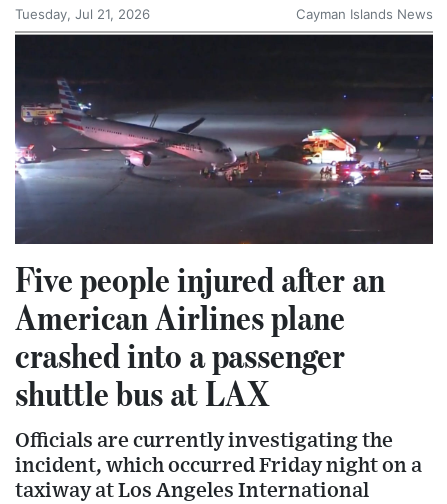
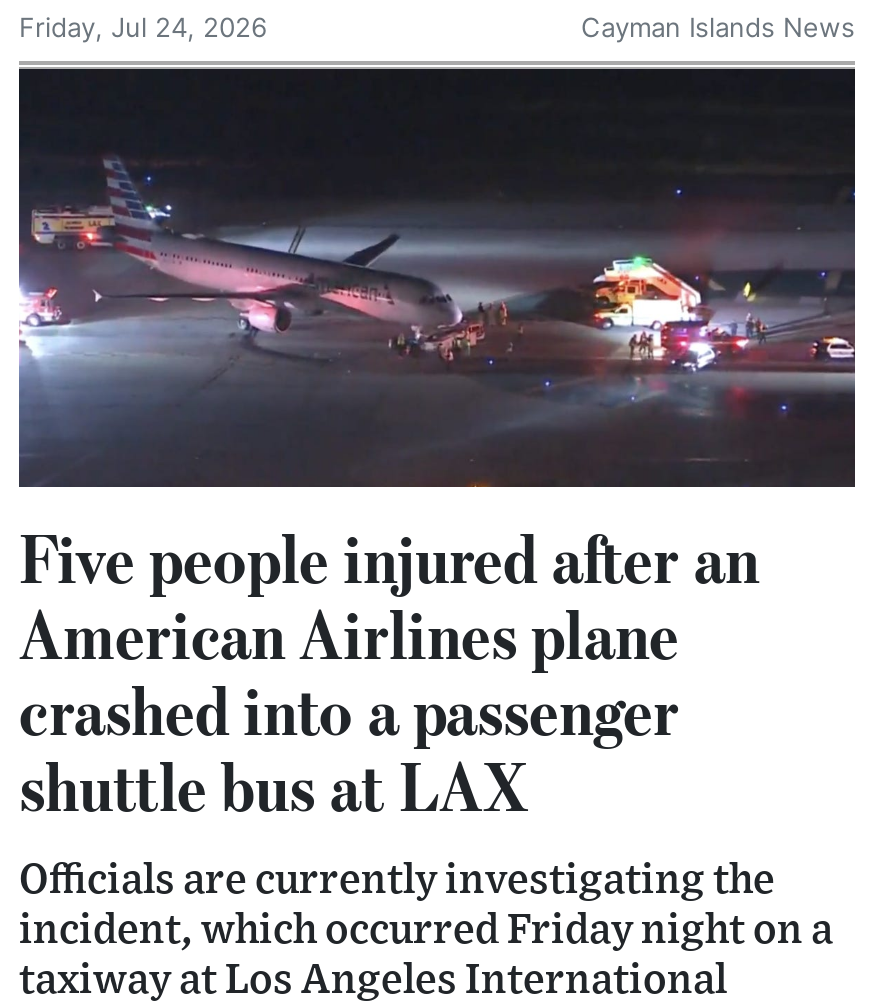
- Tuesday, Jul 21, 2026
+ Friday, Jul 24, 2026
